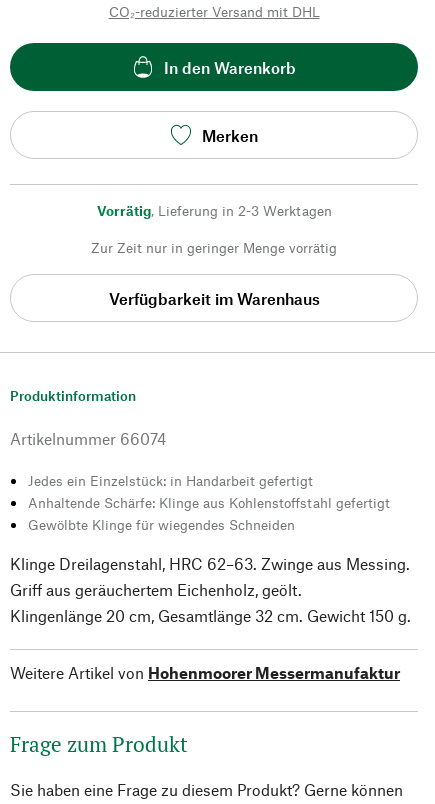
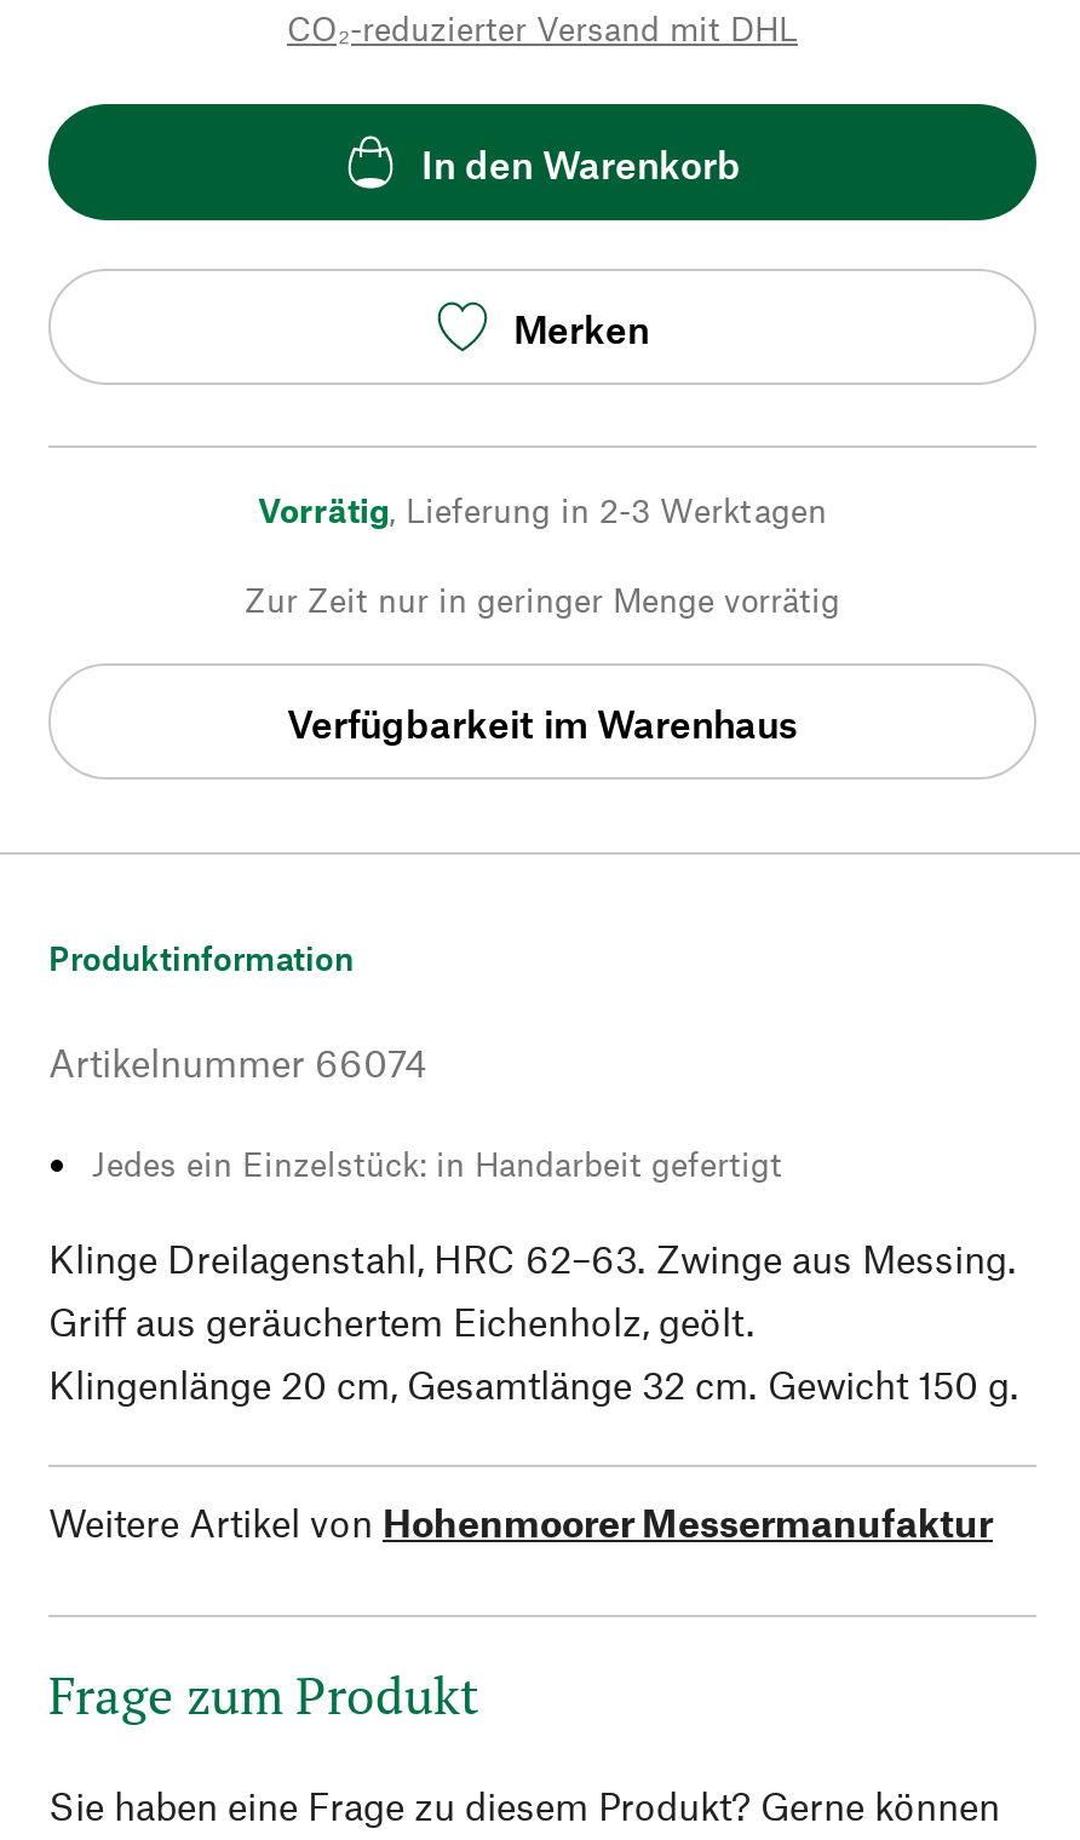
- Anhaltende Schärfe: Klinge aus Kohlenstoffstahl gefertigt
- Gewölbte Klinge für wiegendes Schneiden
